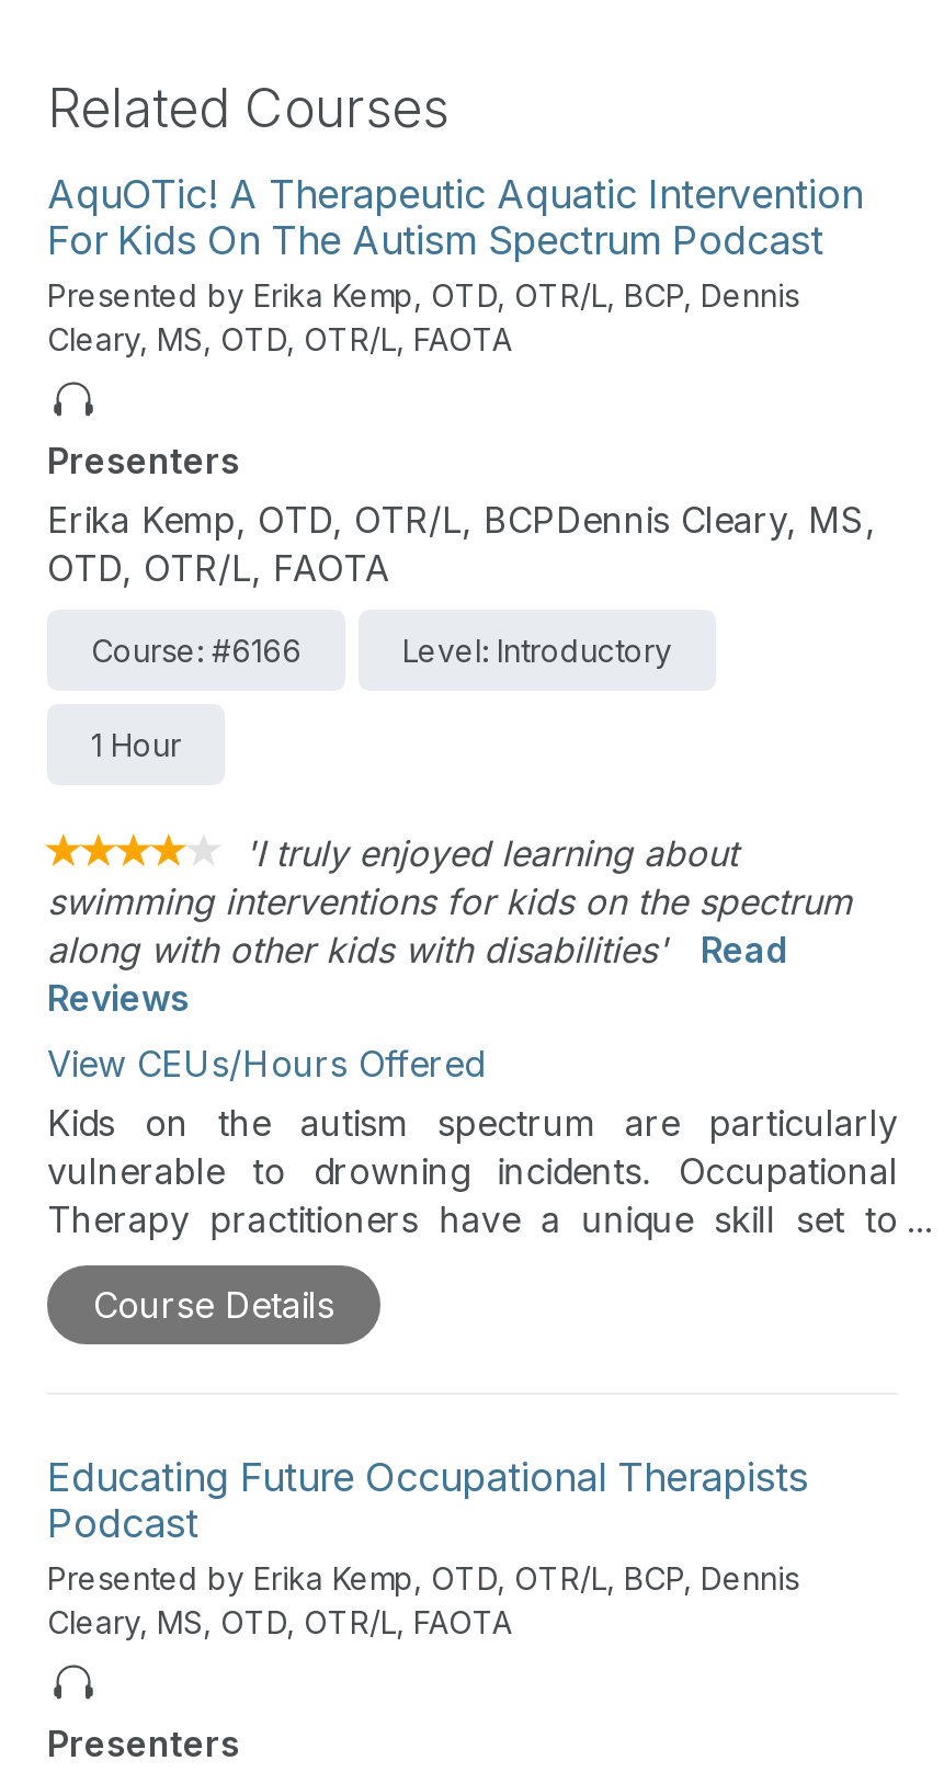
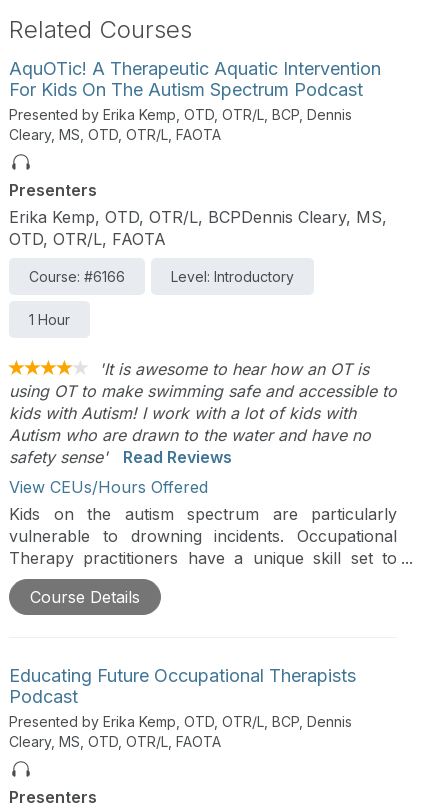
- 'I truly enjoyed learning about
- swimming interventions for kids on the spectrum
- along with other kids with disabilities'
- Read
- Reviews
+ 'It is awesome to hear how an OT is
+ using OT to make swimming safe and accessible to
+ kids with Autism! I work with a lot of kids with
+ Autism who are drawn to the water and have no
+ safety sense'
+ Read Reviews
